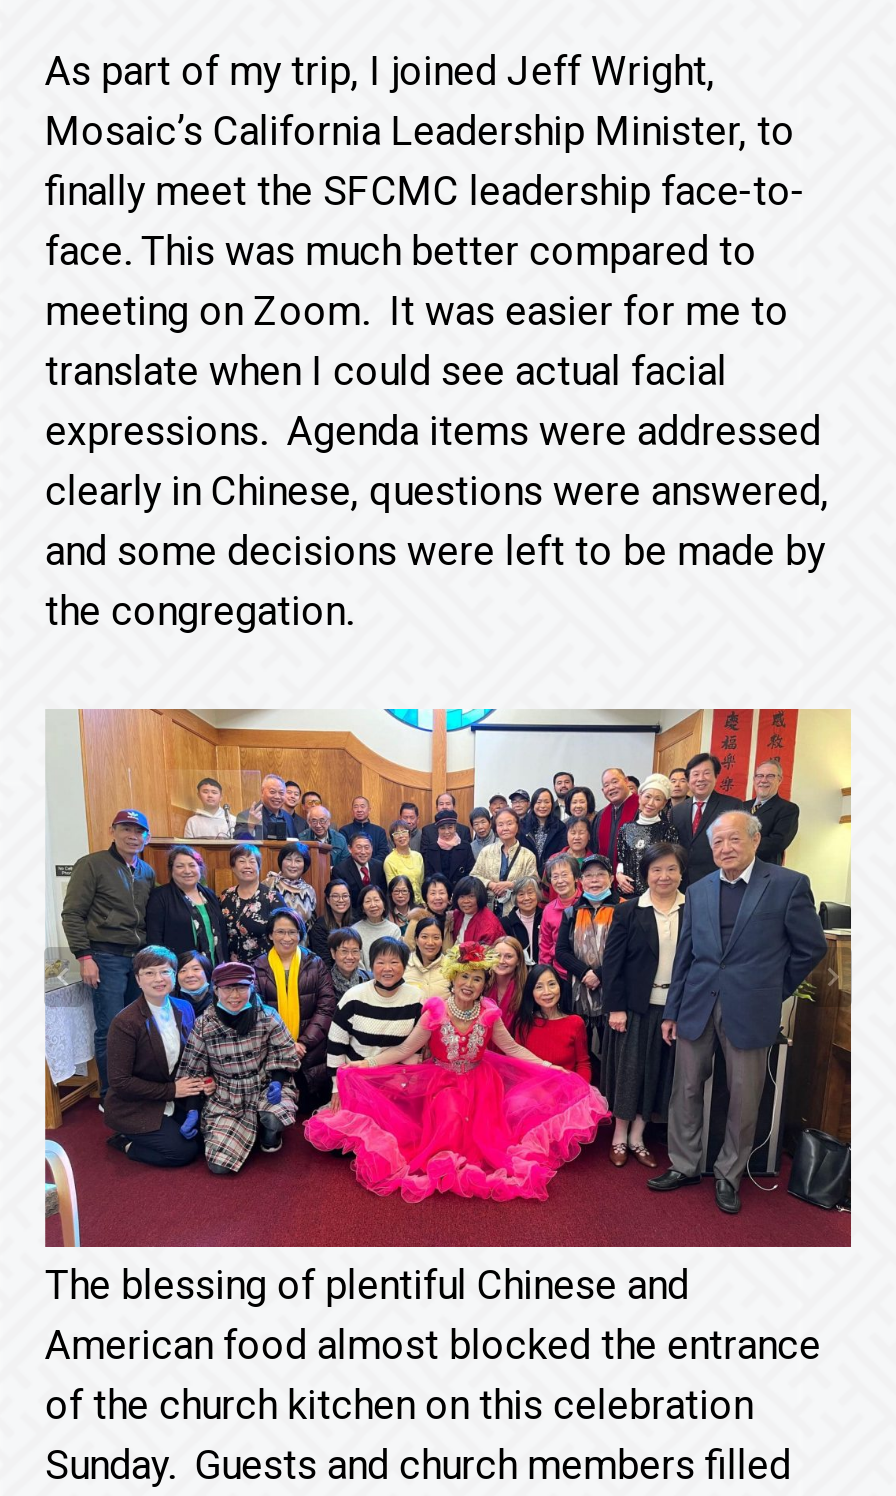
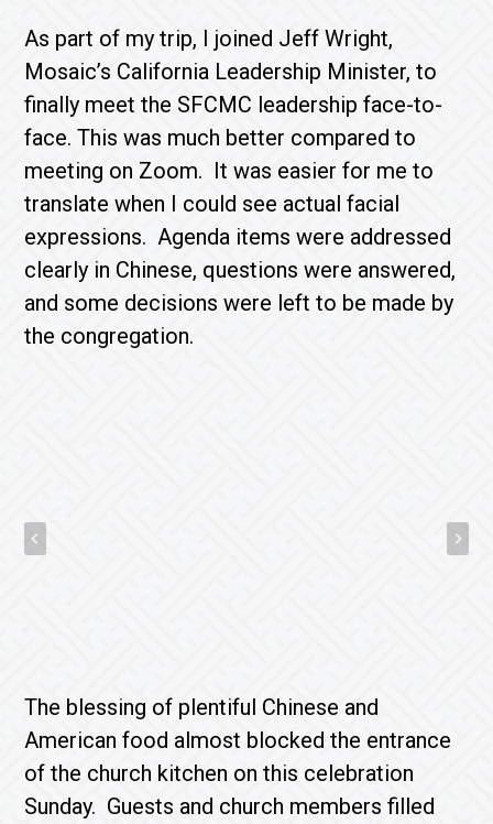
- [image]
